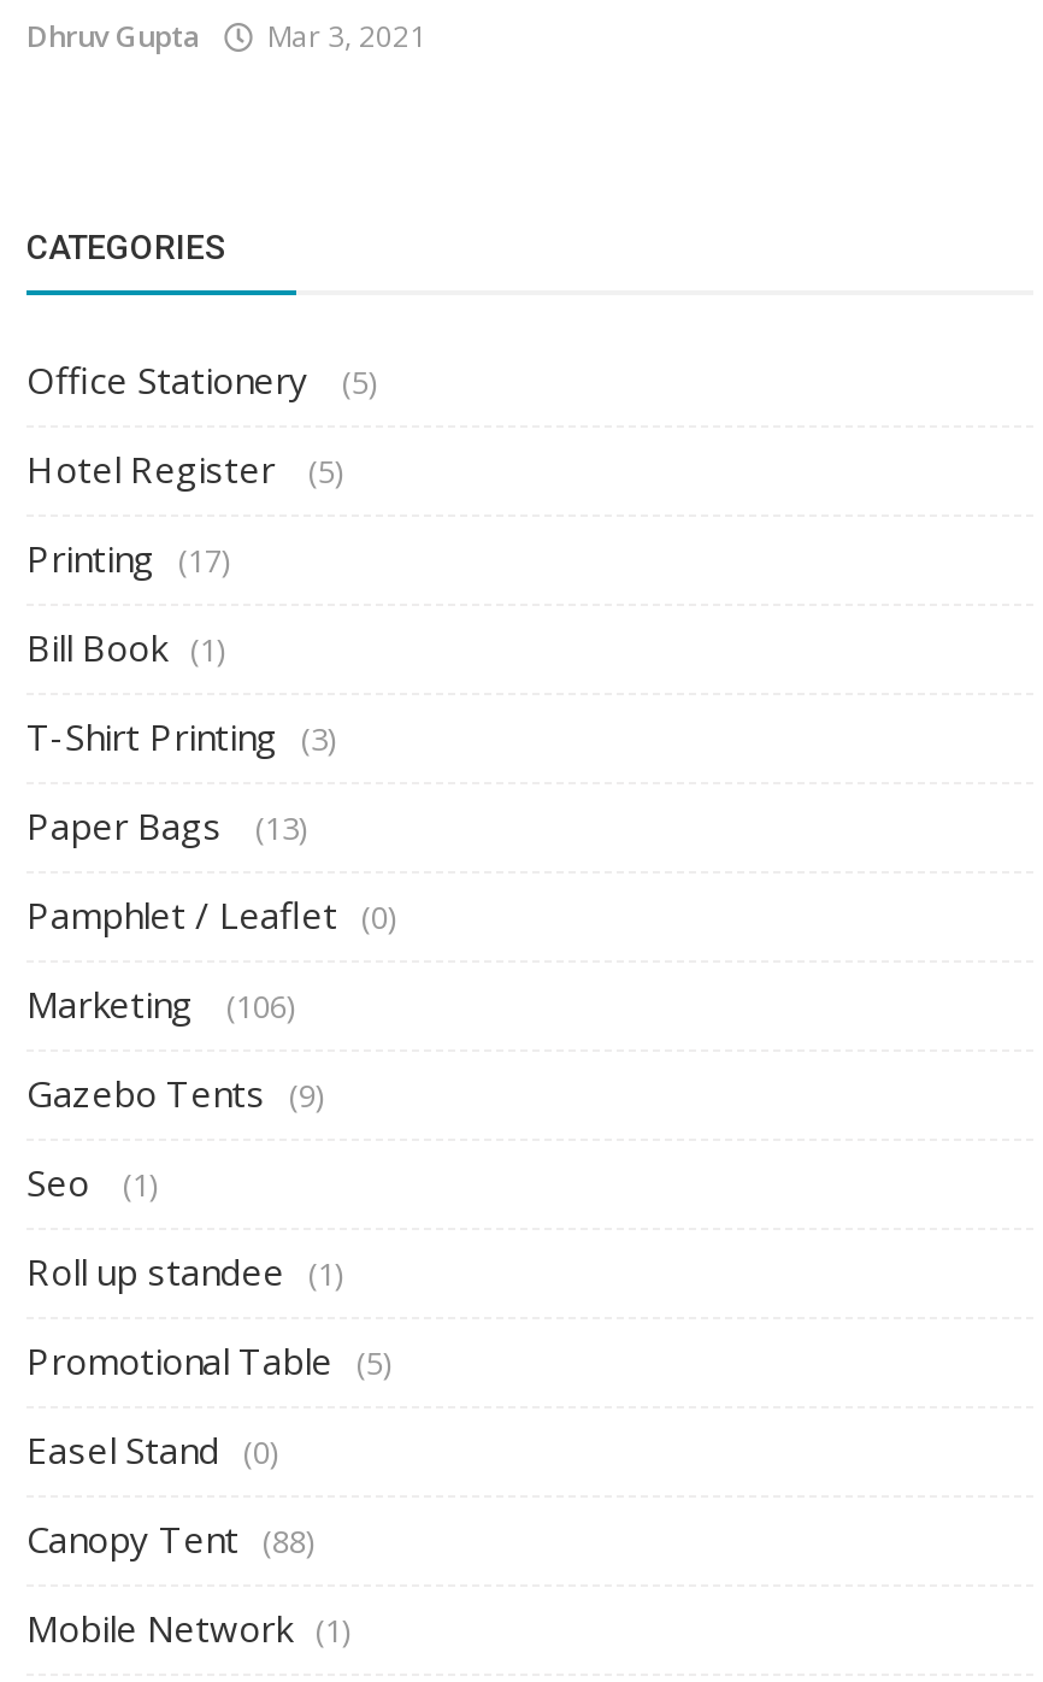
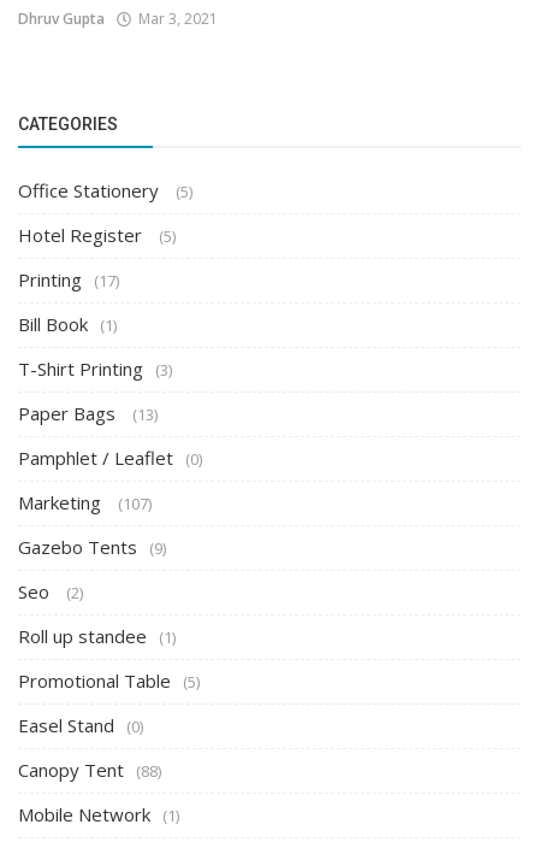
- Marketing (106)
+ Marketing (107)

- Seo (1)
+ Seo (2)
